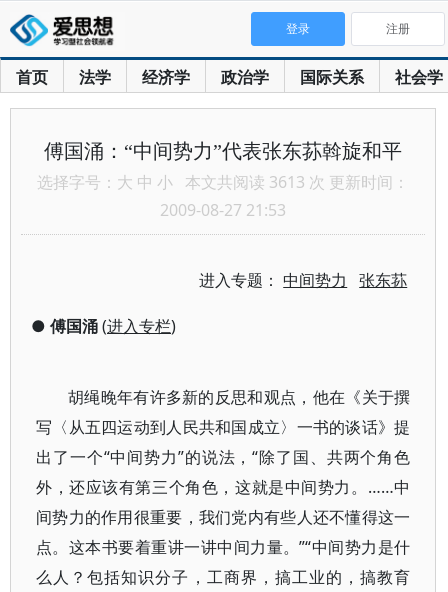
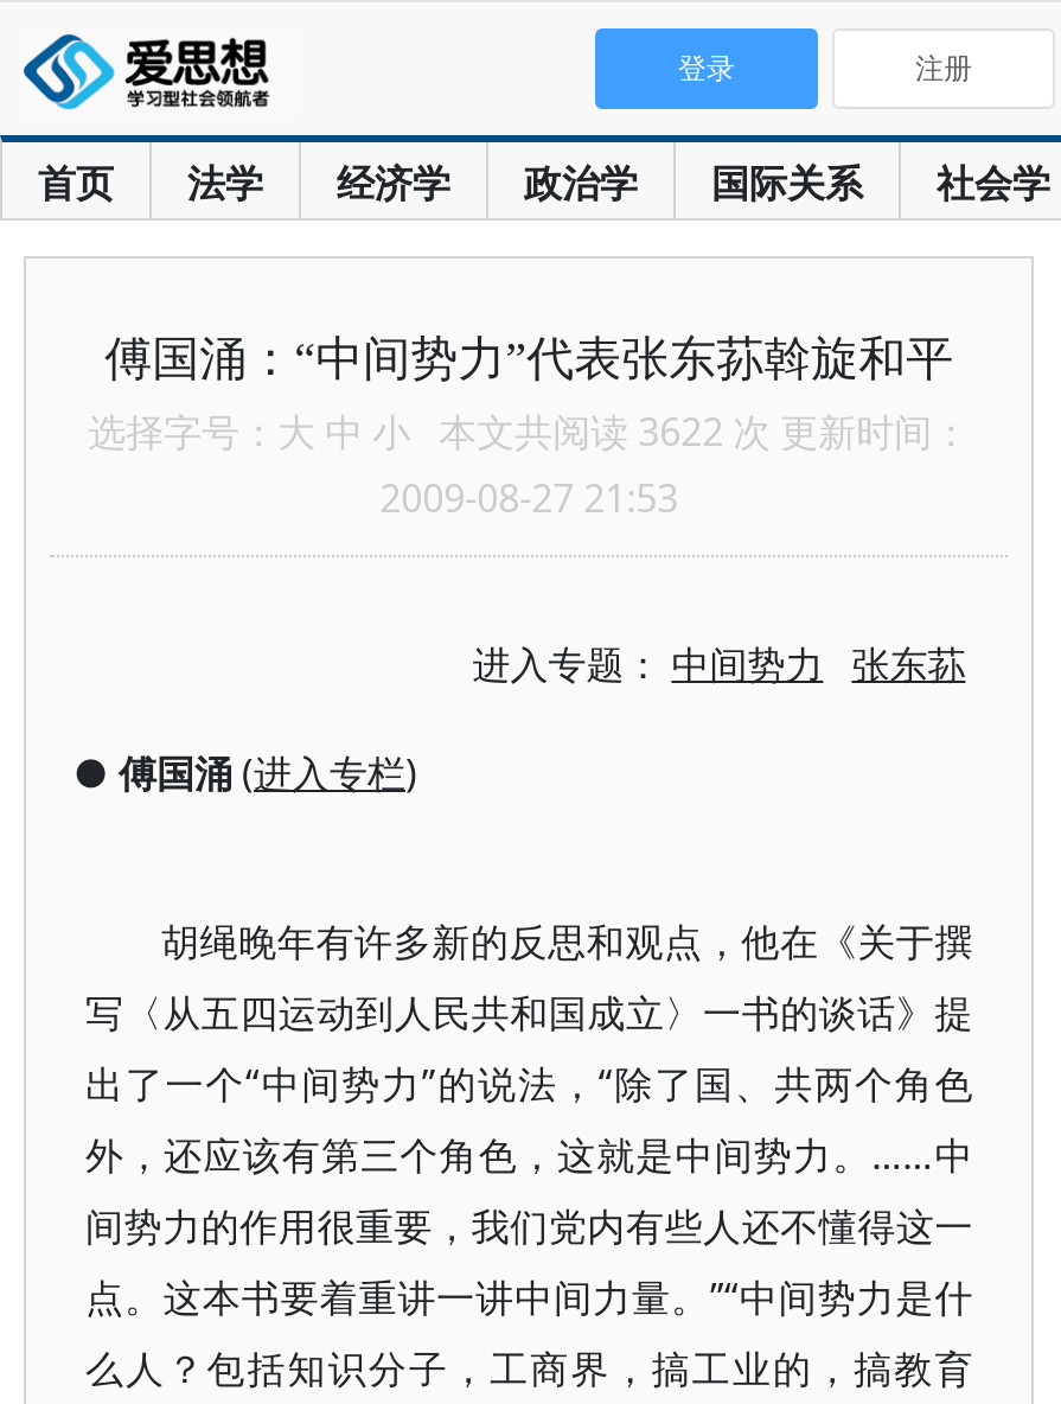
- 选择字号：大 中 小本文共阅读 3613 次 更新时间：
+ 选择字号：大 中 小本文共阅读 3622 次 更新时间：
